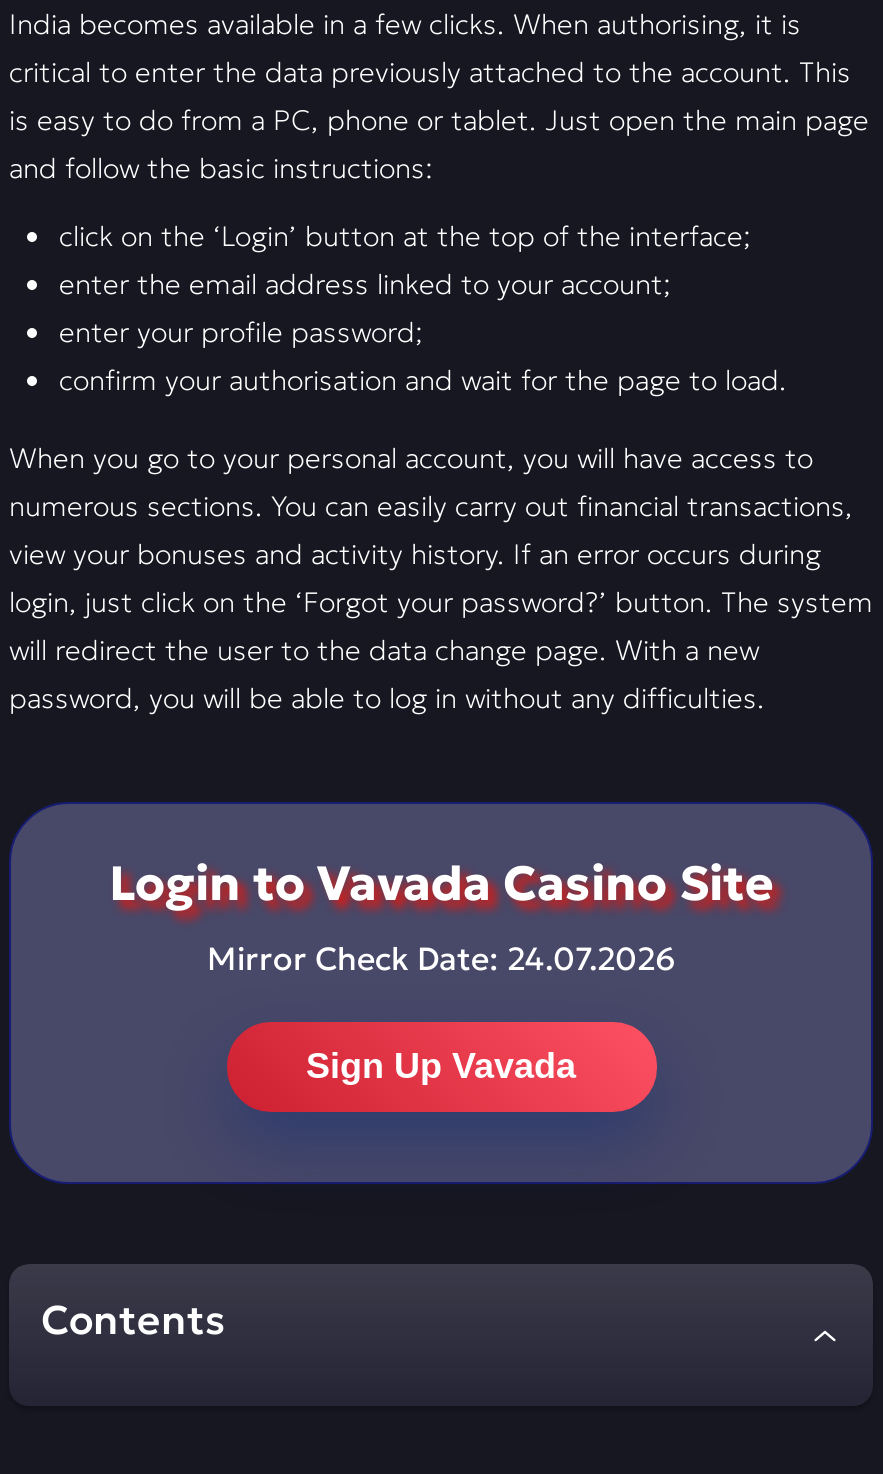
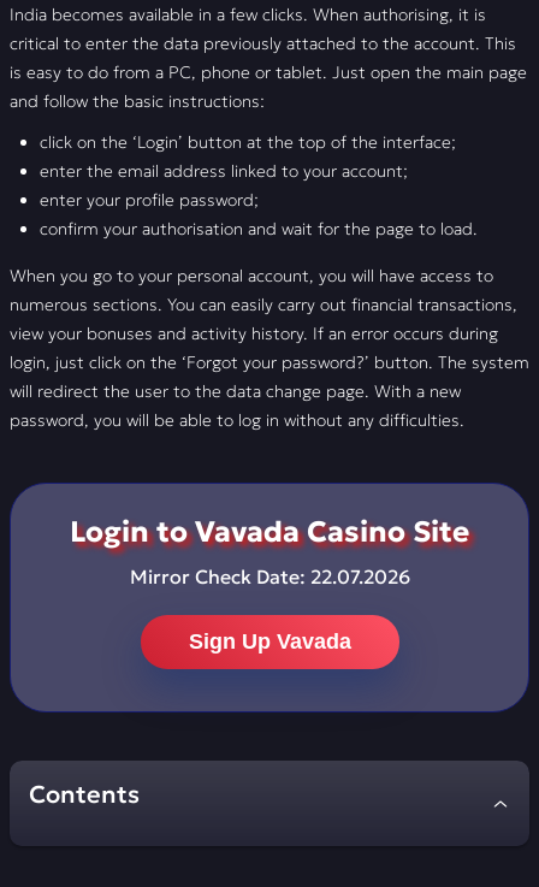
- Mirror Check Date: 24.07.2026
+ Mirror Check Date: 22.07.2026
